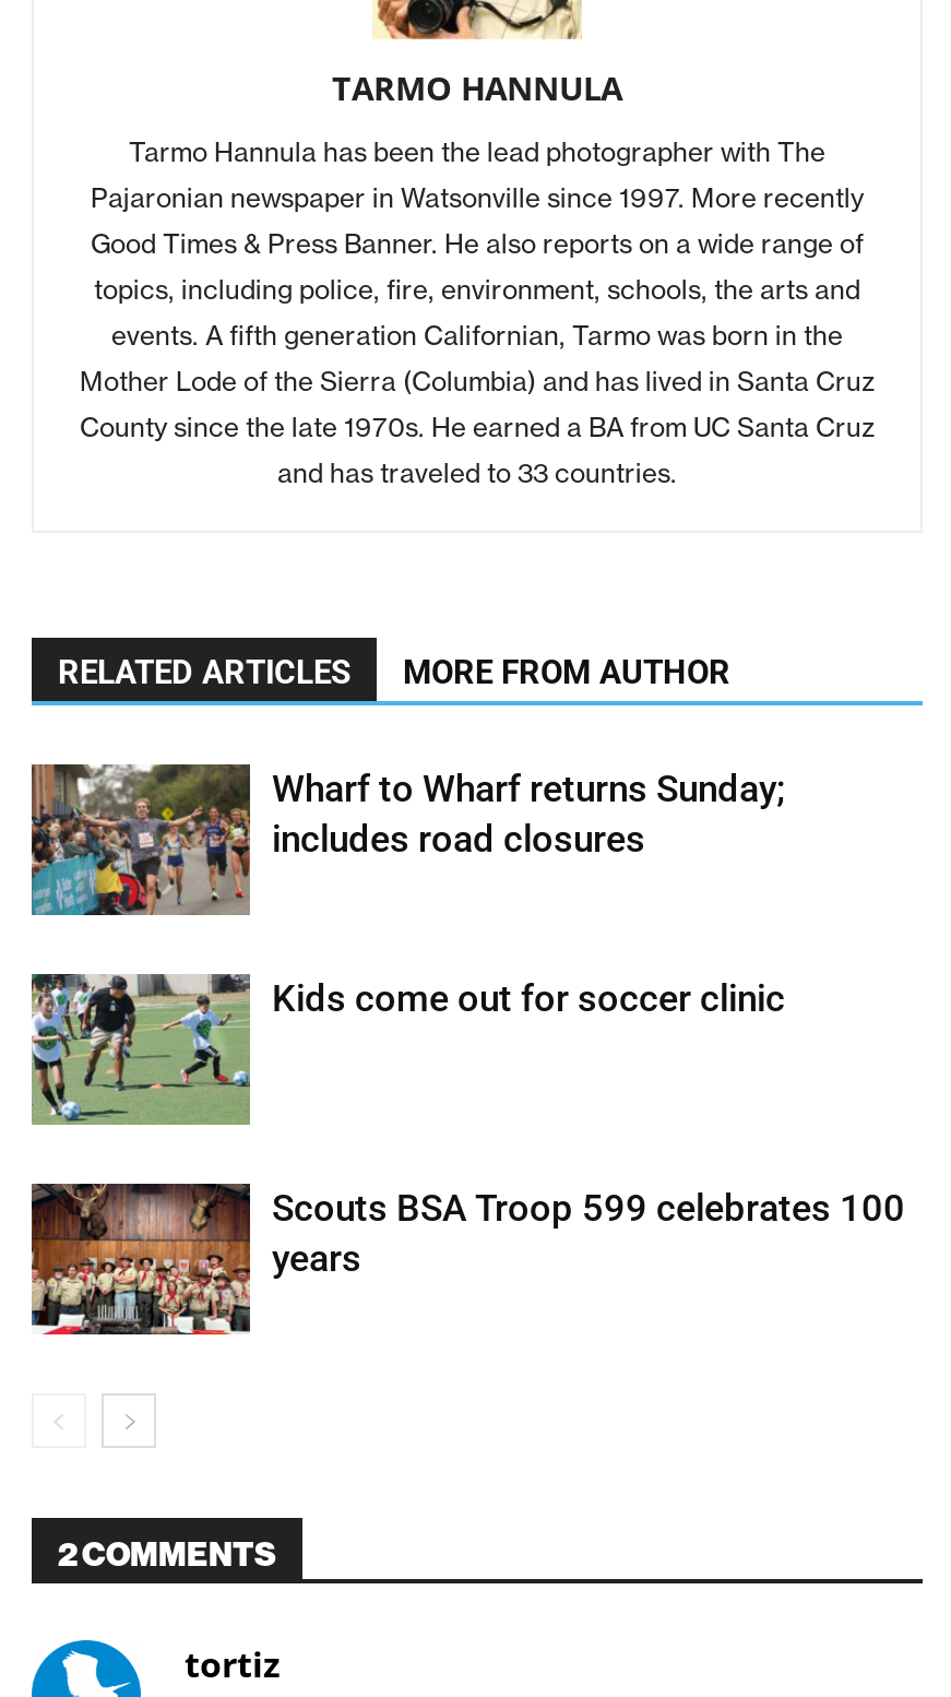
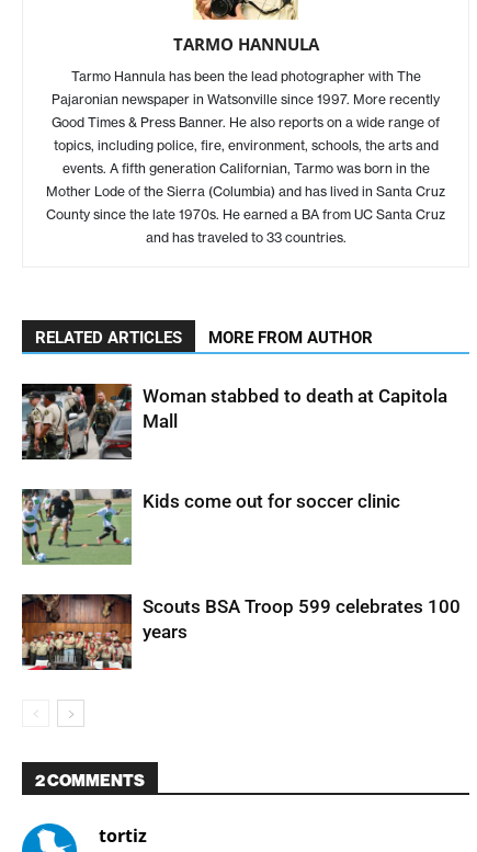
- [image]
- Wharf to Wharf returns Sunday;
- includes road closures
+ [image]
+ Woman stabbed to death at Capitola
+ Mall
